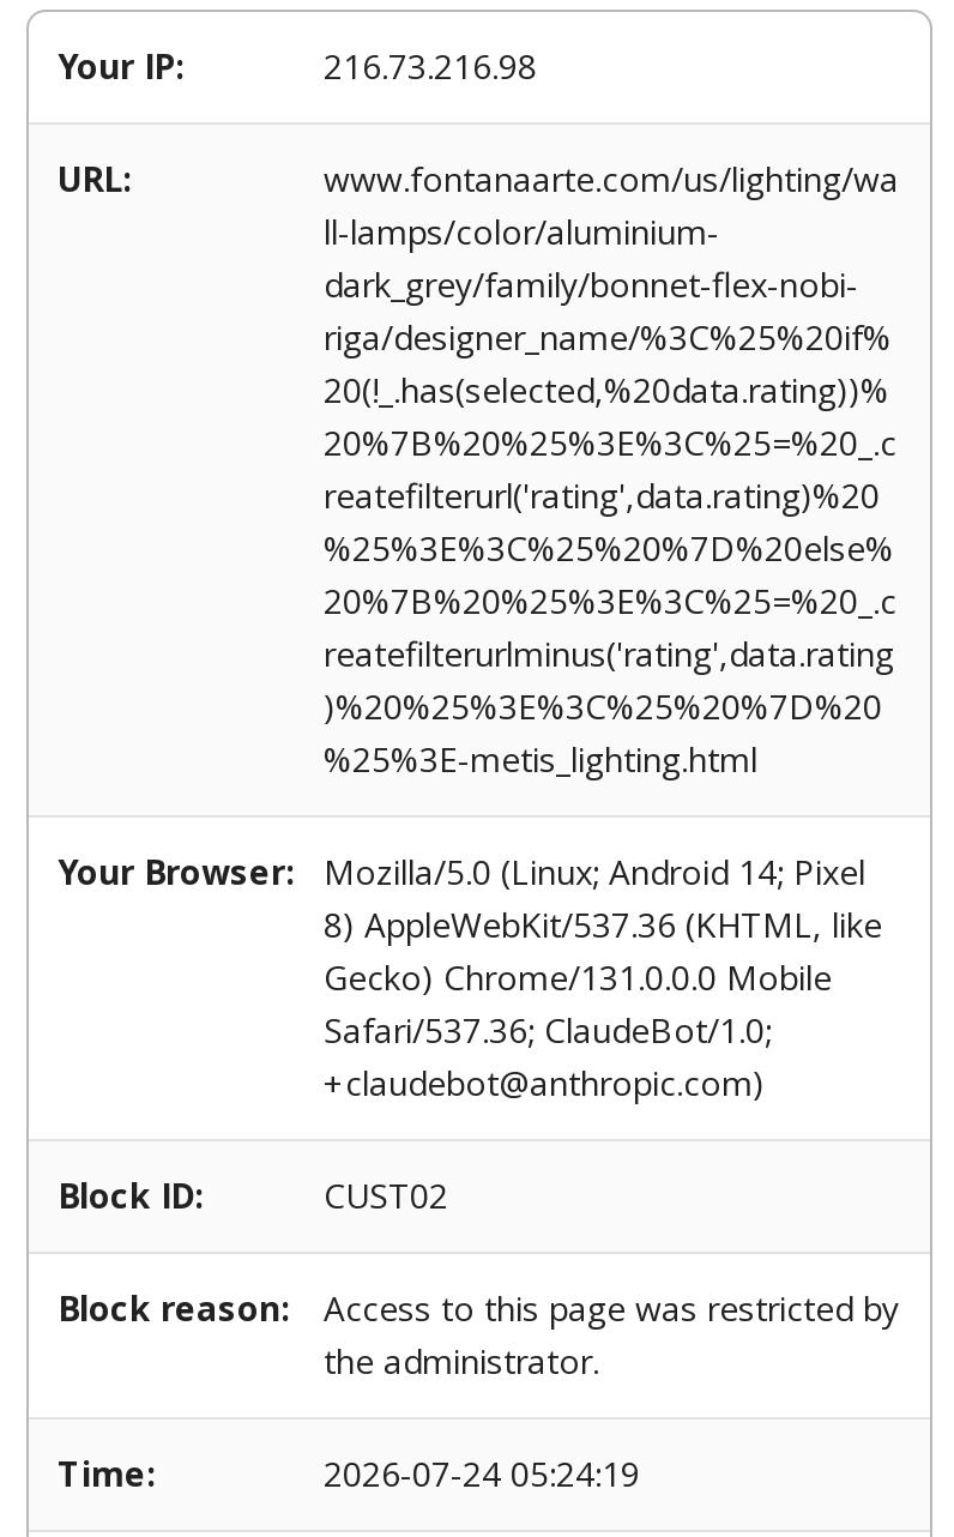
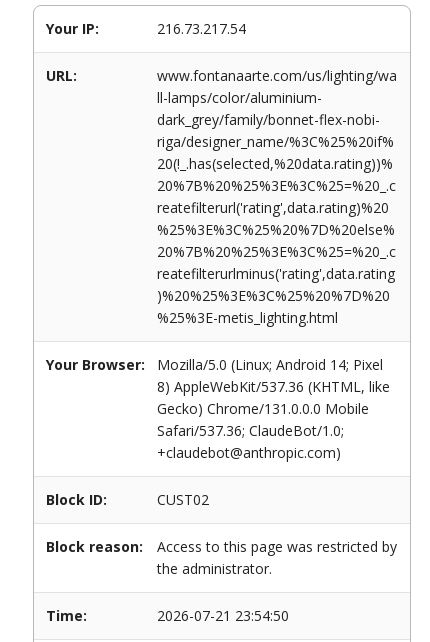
- 216.73.216.98
+ 216.73.217.54

- 2026-07-24 05:24:19
+ 2026-07-21 23:54:50
